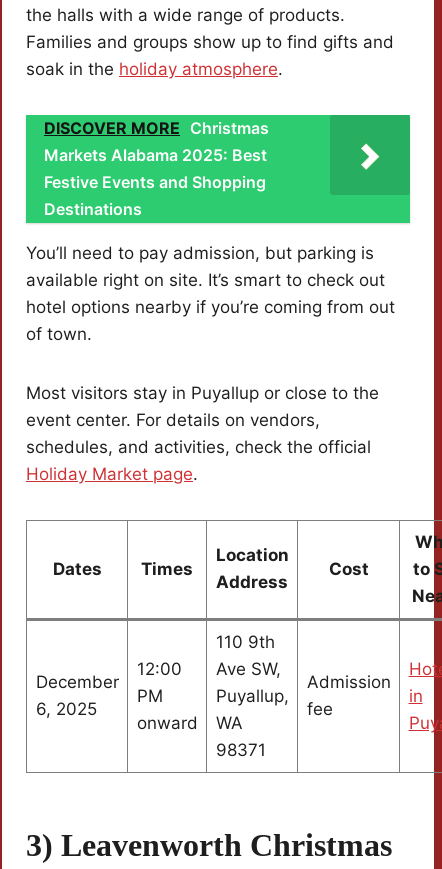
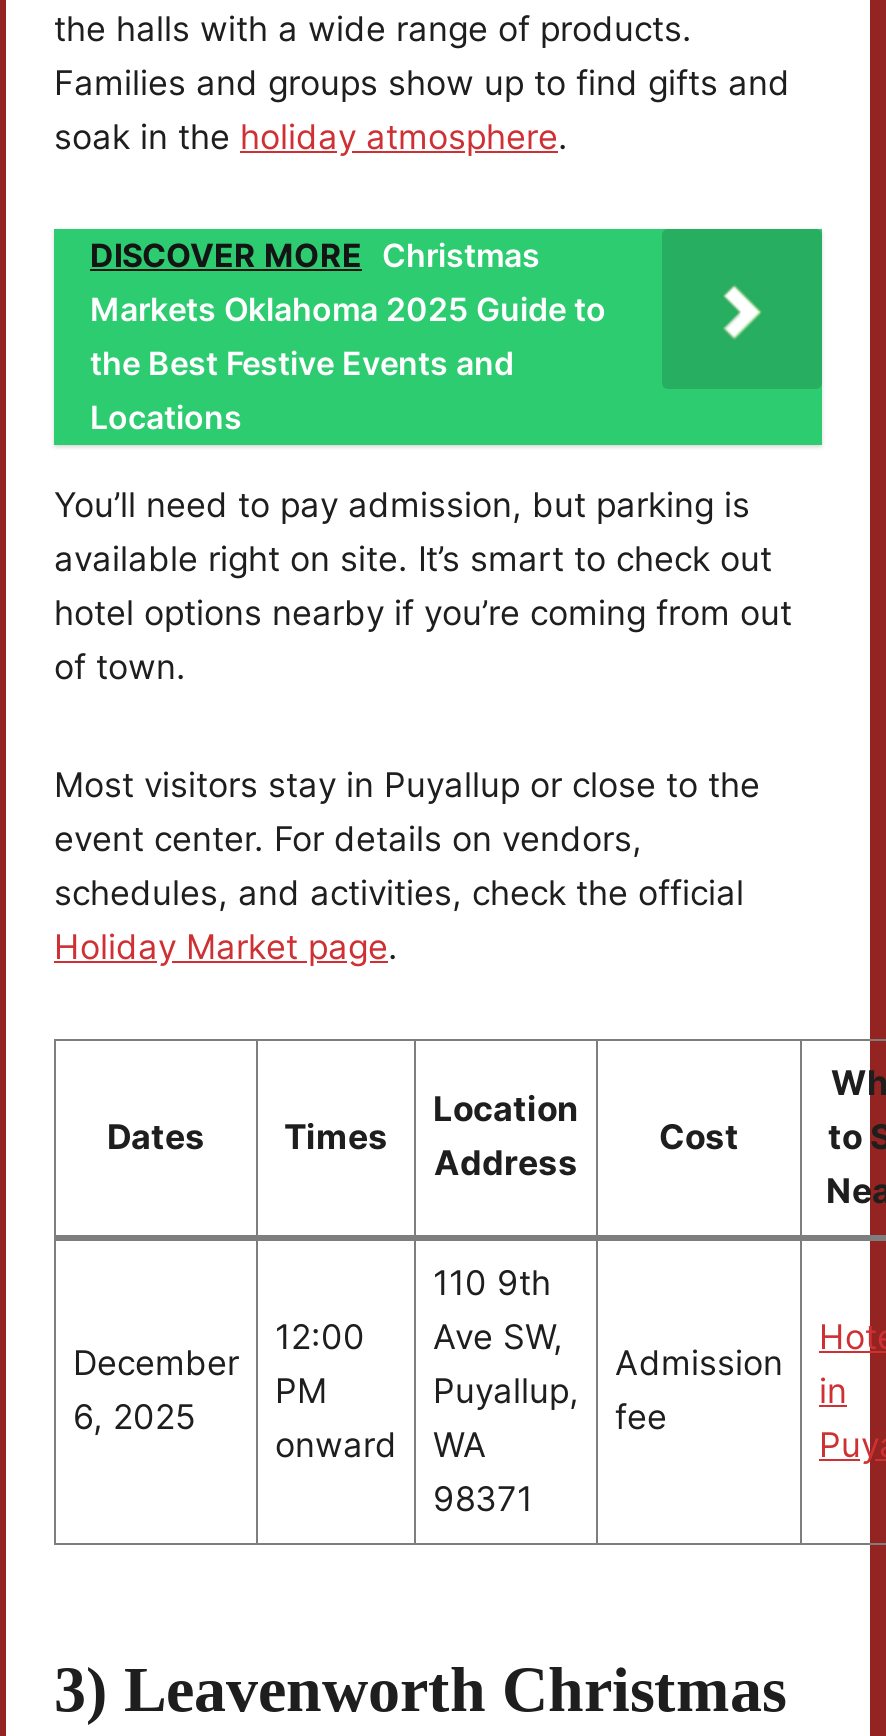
- Markets Alabama 2025: Best
- Festive Events and Shopping
- Destinations
+ Markets Oklahoma 2025 Guide to
+ the Best Festive Events and
+ Locations
